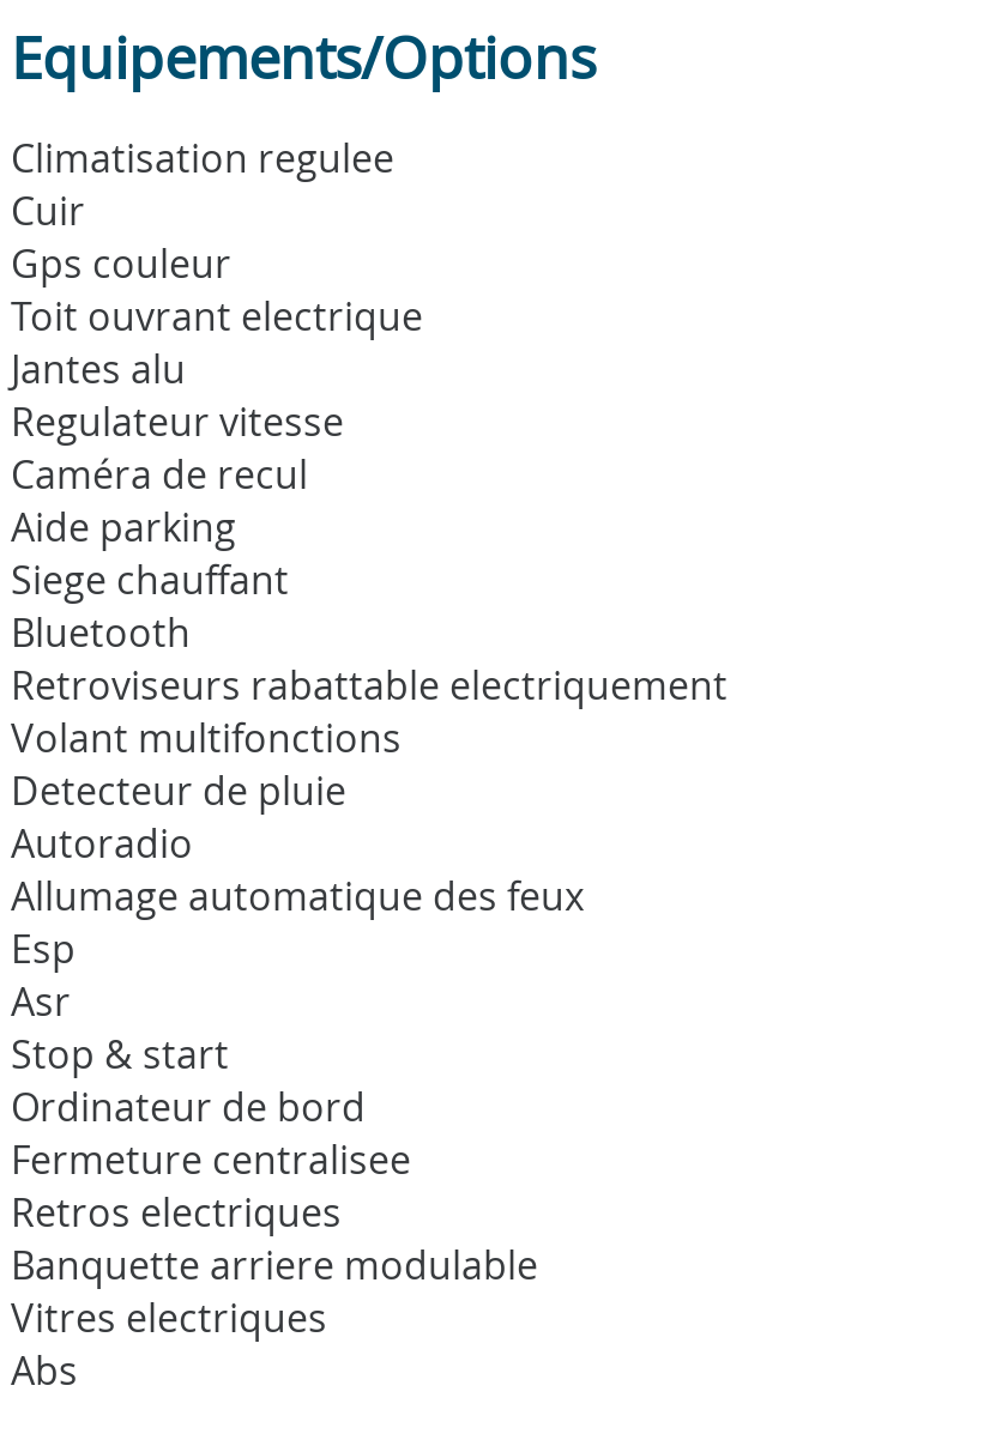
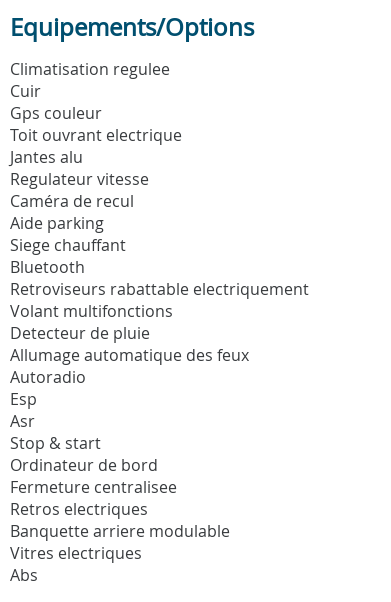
moved down: Autoradio

moved up: Allumage automatique des feux
